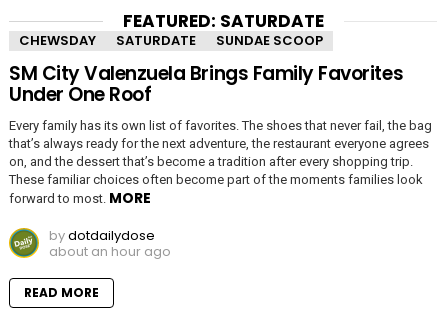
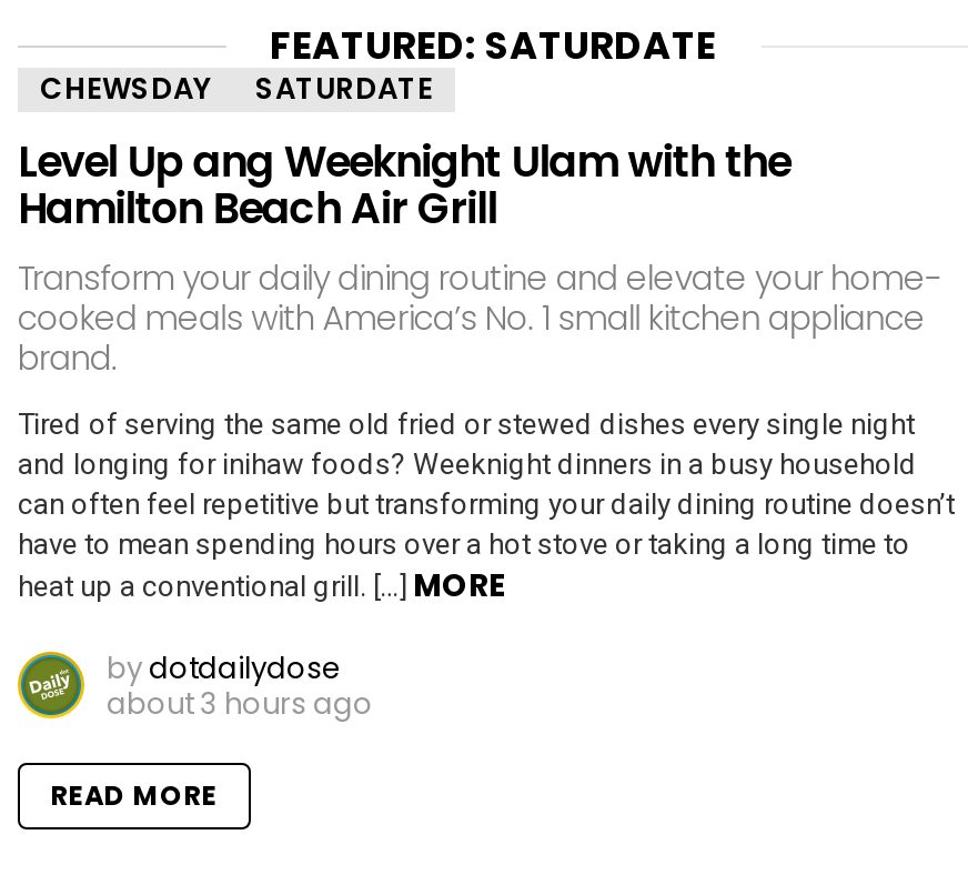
- SUNDAE SCOOP
- SM City Valenzuela Brings Family Favorites
- Under One Roof
- Every family has its own list of favorites. The shoes that never fail, the bag
- that’s always ready for the next adventure, the restaurant everyone agrees
- on, and the dessert that’s become a tradition after every shopping trip.
- These familiar choices often become part of the moments families look
- forward to most. MORE
+ Level Up ang Weeknight Ulam with the
+ Hamilton Beach Air Grill
+ Transform your daily dining routine and elevate your home-
+ cooked meals with America’s No. 1 small kitchen appliance
+ brand.
+ Tired of serving the same old fried or stewed dishes every single night
+ and longing for inihaw foods? Weeknight dinners in a busy household
+ can often feel repetitive but transforming your daily dining routine doesn’t
+ have to mean spending hours over a hot stove or taking a long time to
+ heat up a conventional grill. […] MORE

- about an hour ago
+ about 3 hours ago
